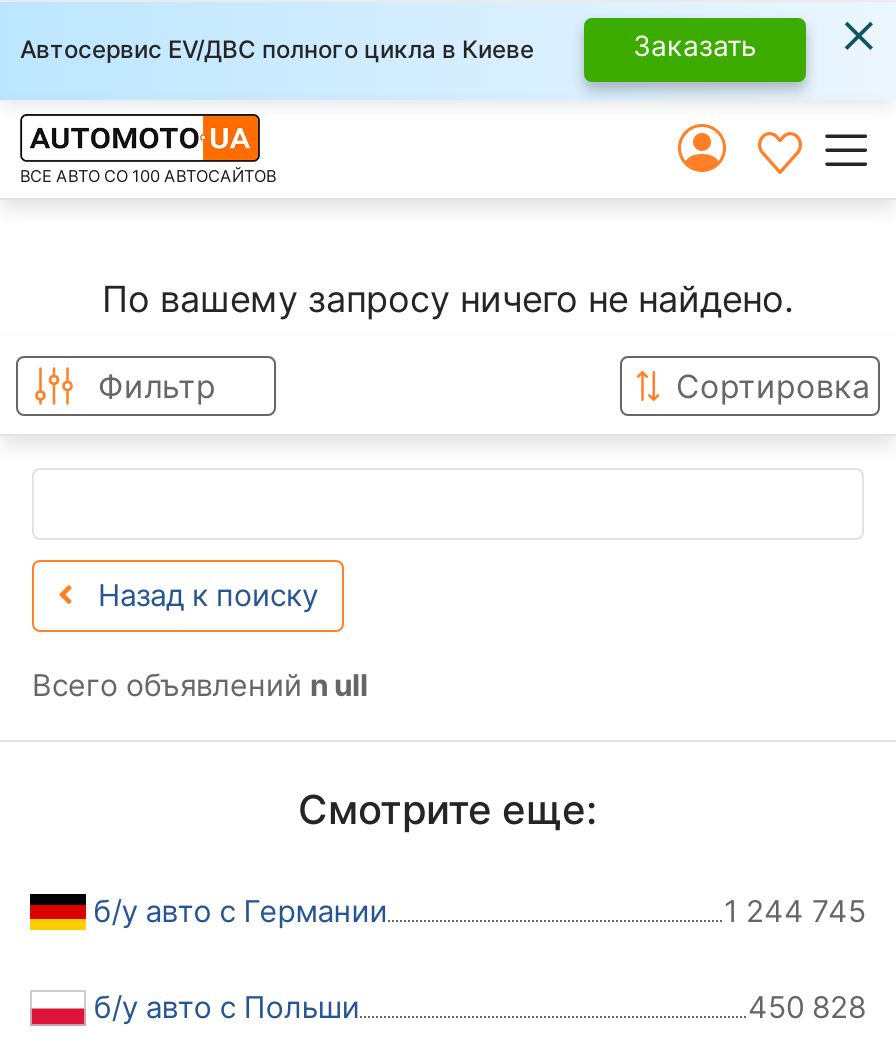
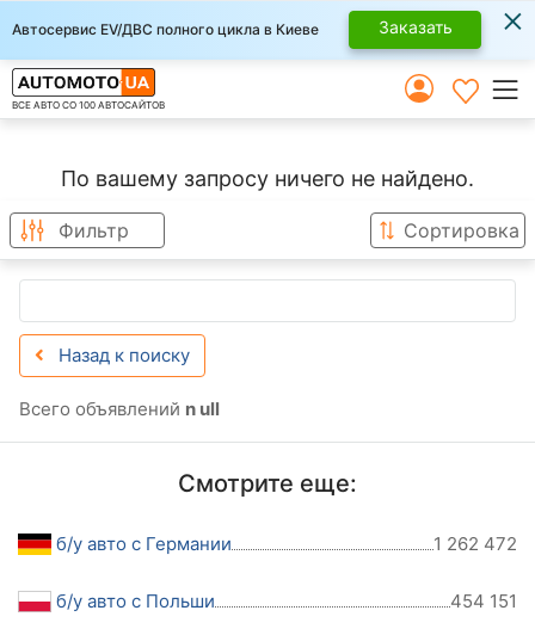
- 1 244 745
+ 1 262 472

- 450 828
+ 454 151
